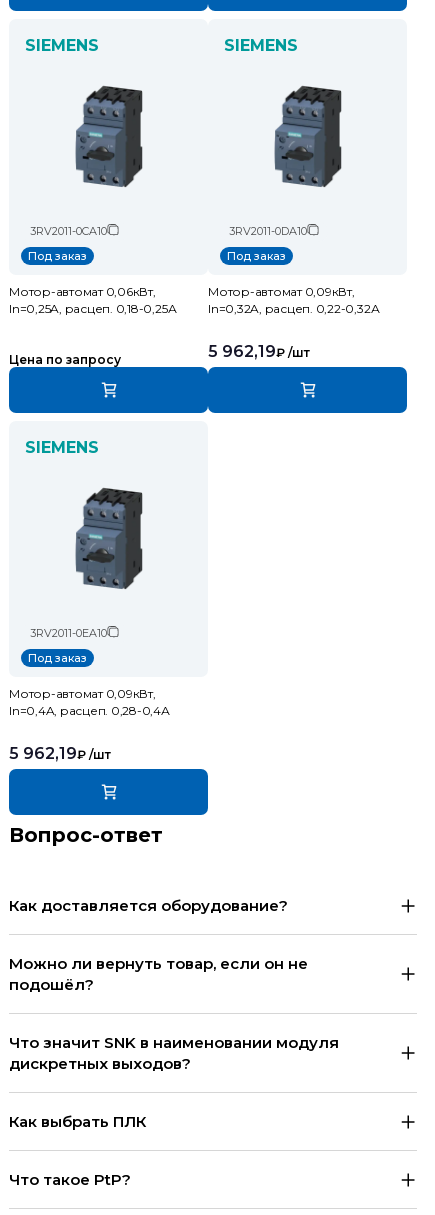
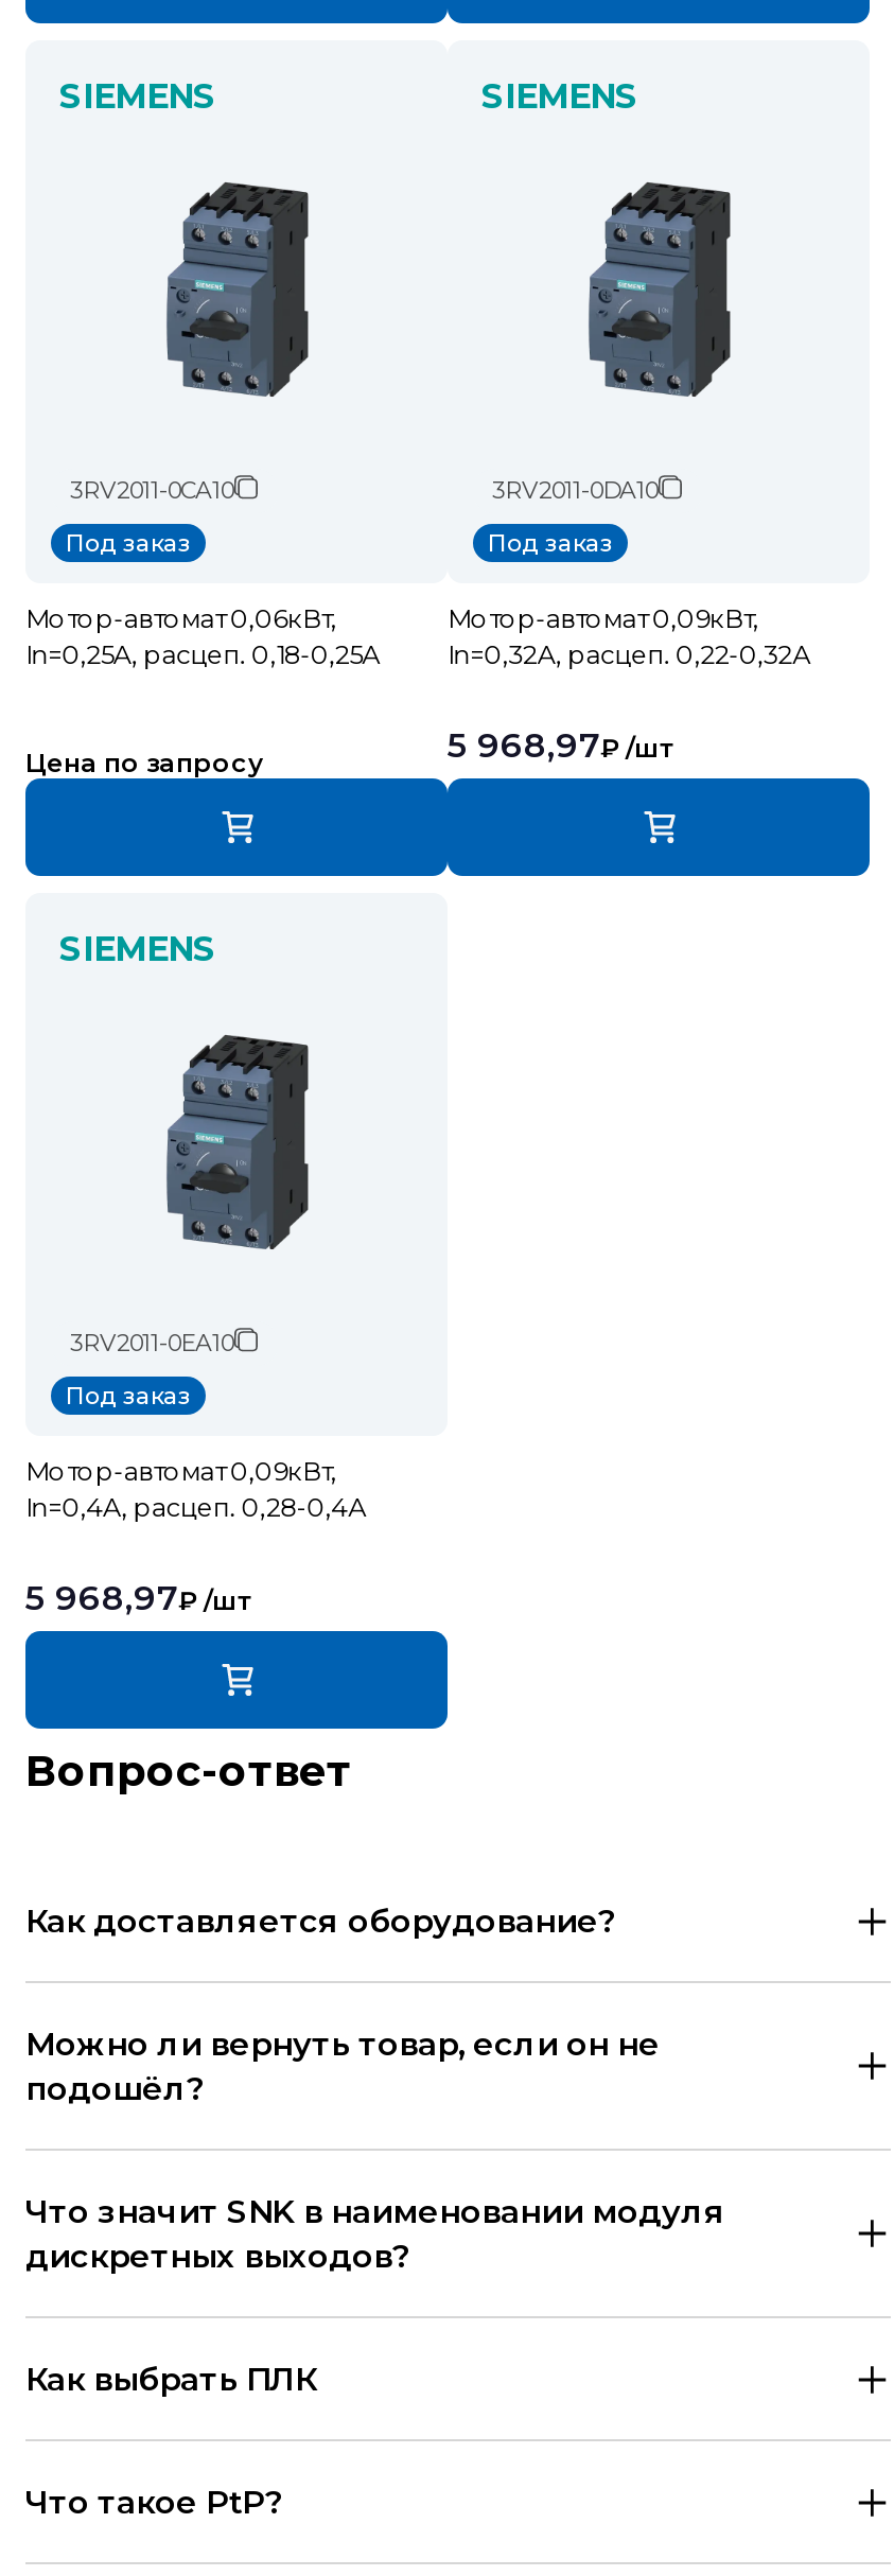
- 5 962,19₽ /шт
+ 5 968,97₽ /шт

- 5 962,19₽ /шт
+ 5 968,97₽ /шт
